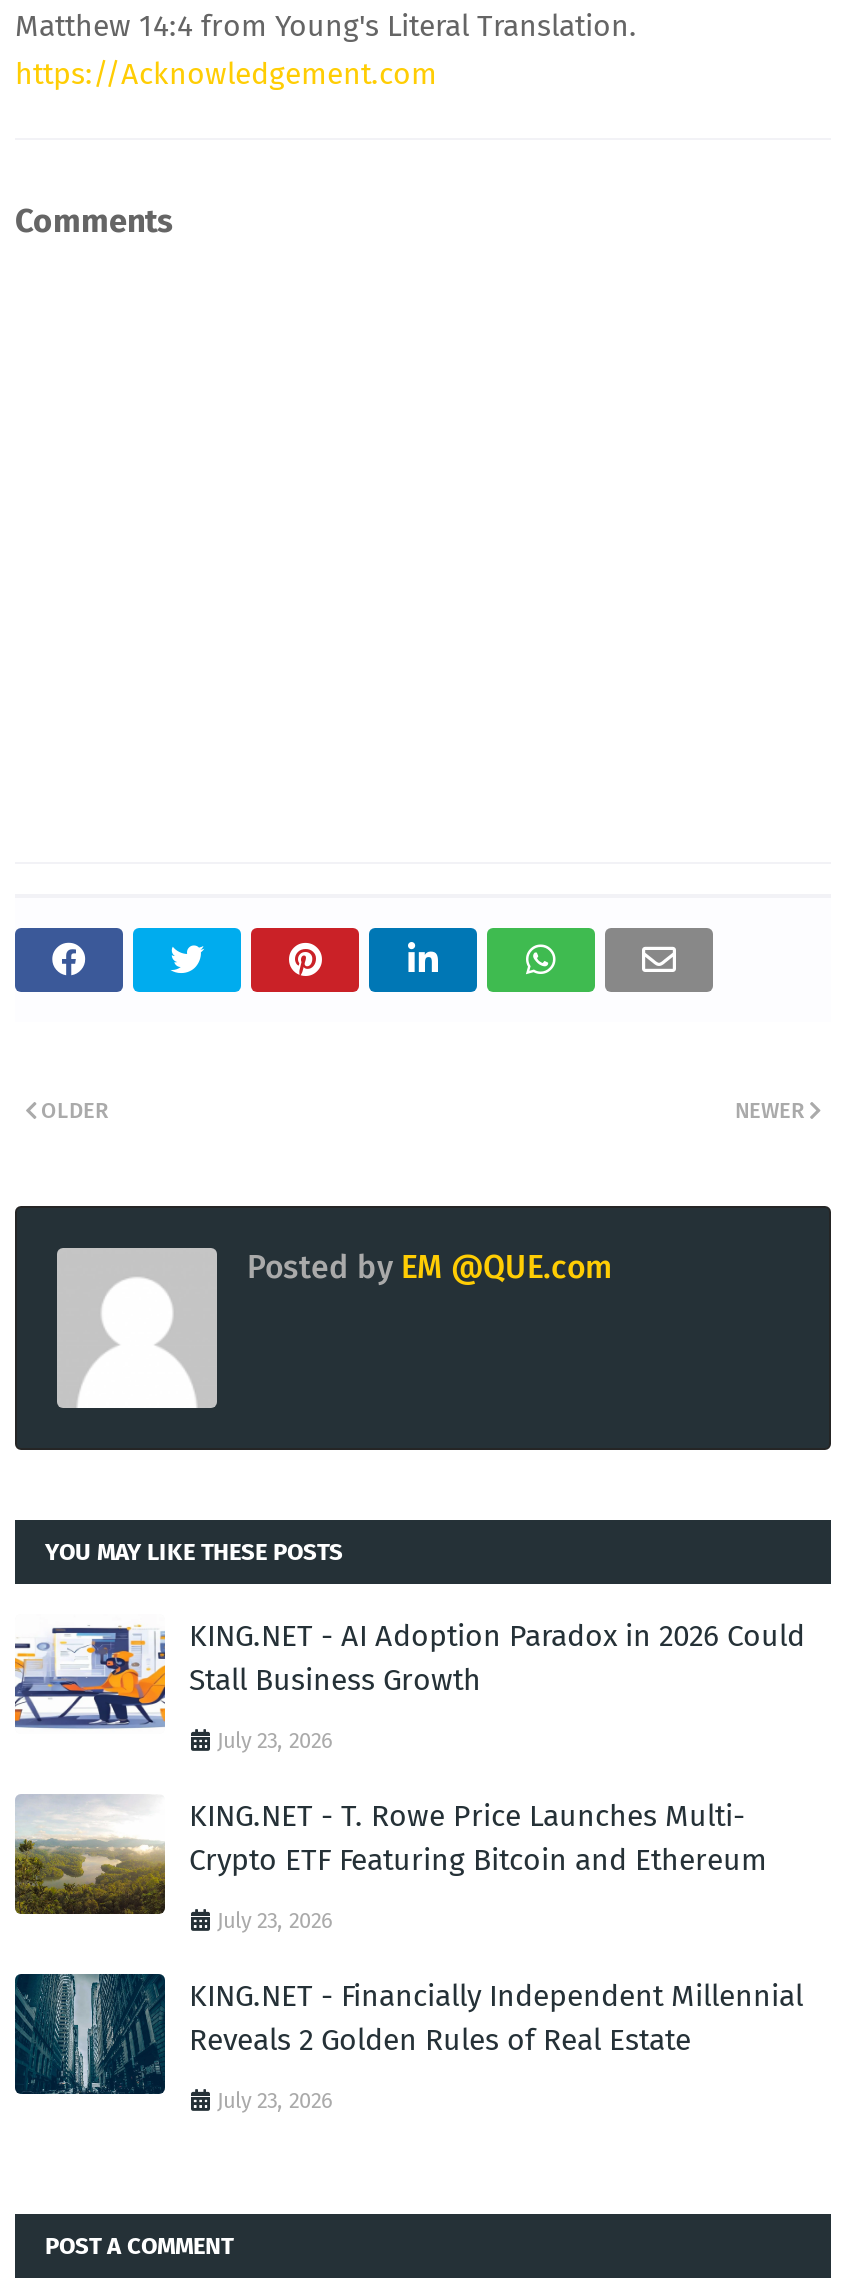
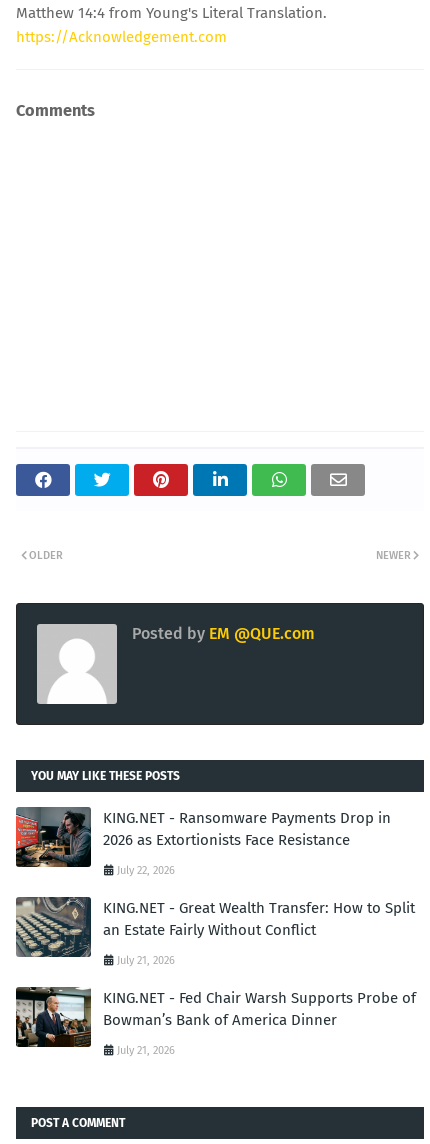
- [image]
- KING.NET - AI Adoption Paradox in 2026 Could
- Stall Business Growth
+ [image]
+ KING.NET - Ransomware Payments Drop in
+ 2026 as Extortionists Face Resistance

- July 23, 2026
+ July 22, 2026

- [image]
- KING.NET - T. Rowe Price Launches Multi-
- Crypto ETF Featuring Bitcoin and Ethereum
+ [image]
+ KING.NET - Great Wealth Transfer: How to Split
+ an Estate Fairly Without Conflict

- July 23, 2026
+ July 21, 2026

- [image]
- KING.NET - Financially Independent Millennial
- Reveals 2 Golden Rules of Real Estate
+ [image]
+ KING.NET - Fed Chair Warsh Supports Probe of
+ Bowman’s Bank of America Dinner

- July 23, 2026
+ July 21, 2026
